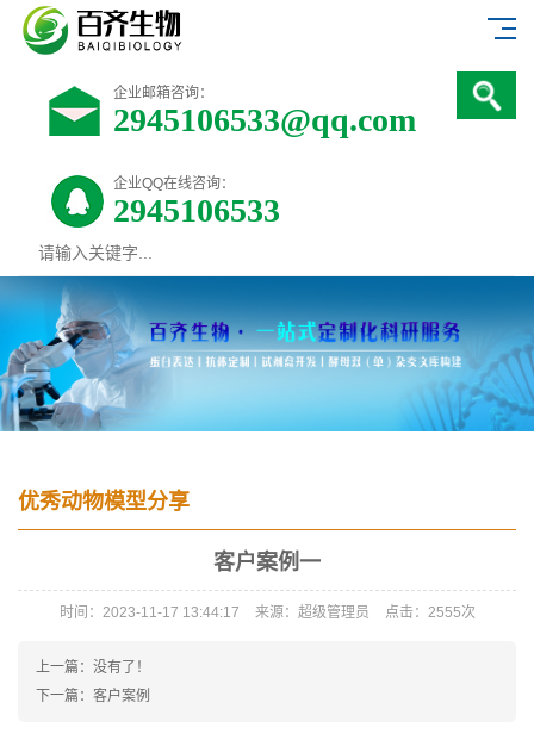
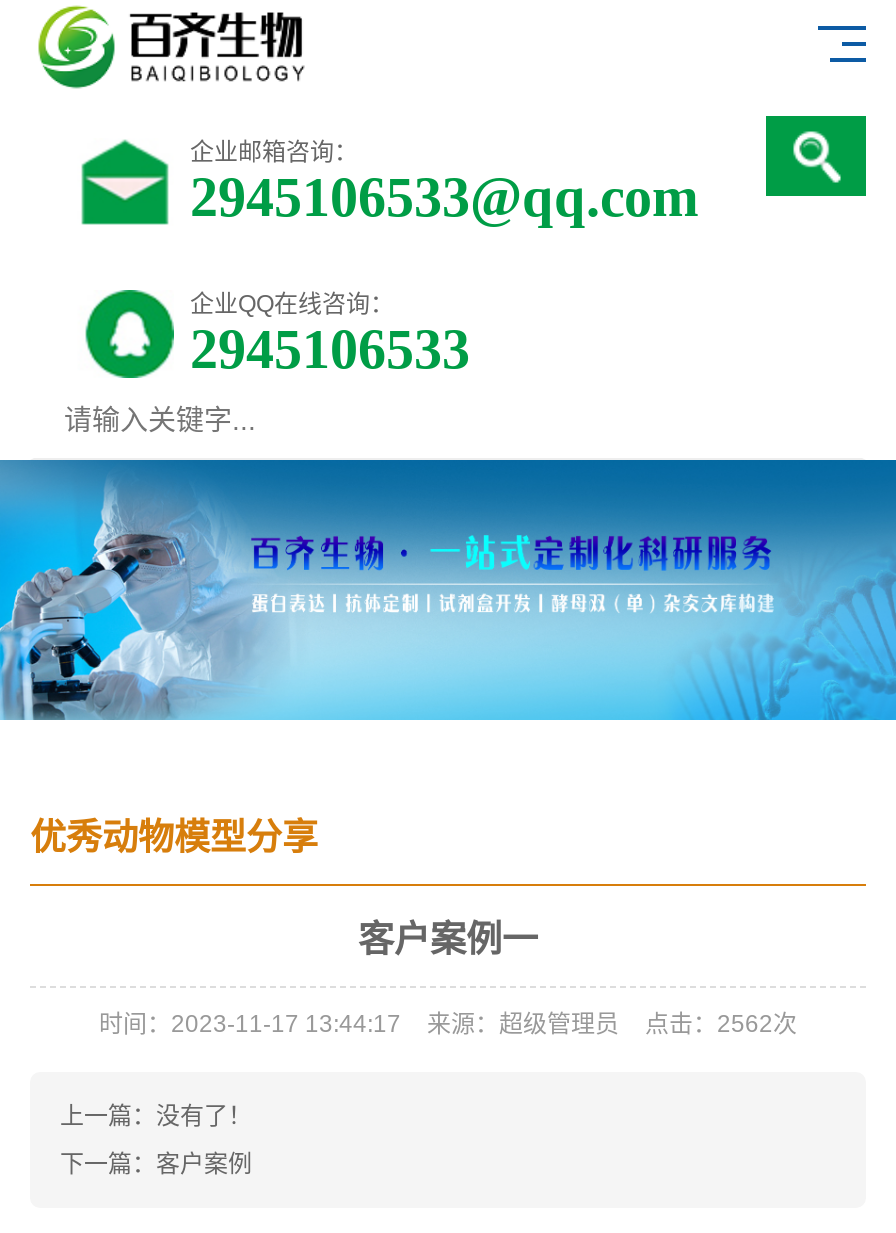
- 时间：2023-11-17 13:44:17 来源：超级管理员 点击：2555次
+ 时间：2023-11-17 13:44:17 来源：超级管理员 点击：2562次
